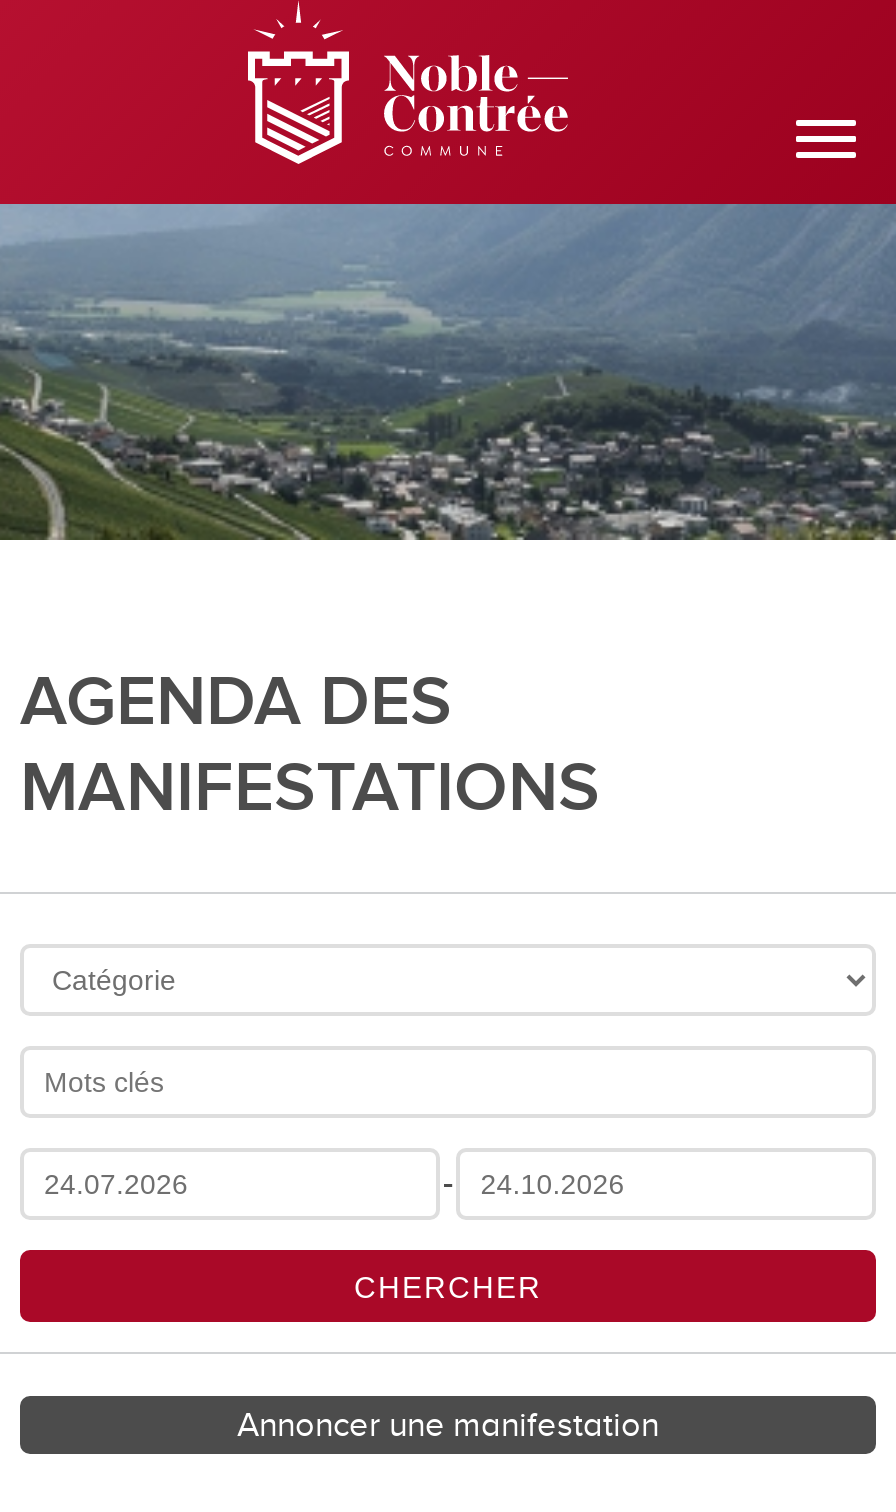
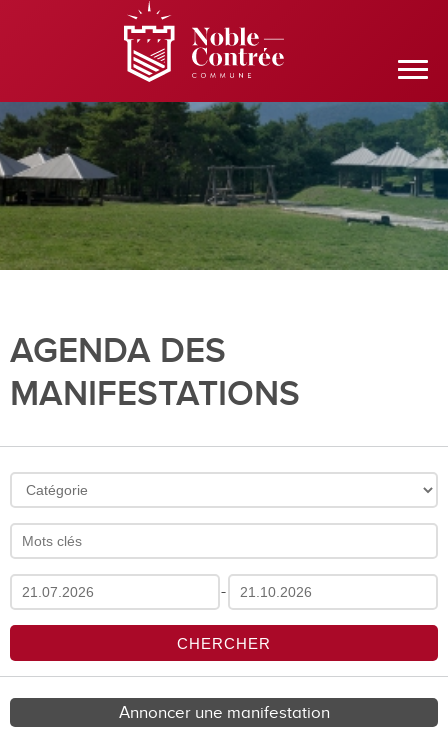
- [image]
+ [image]
